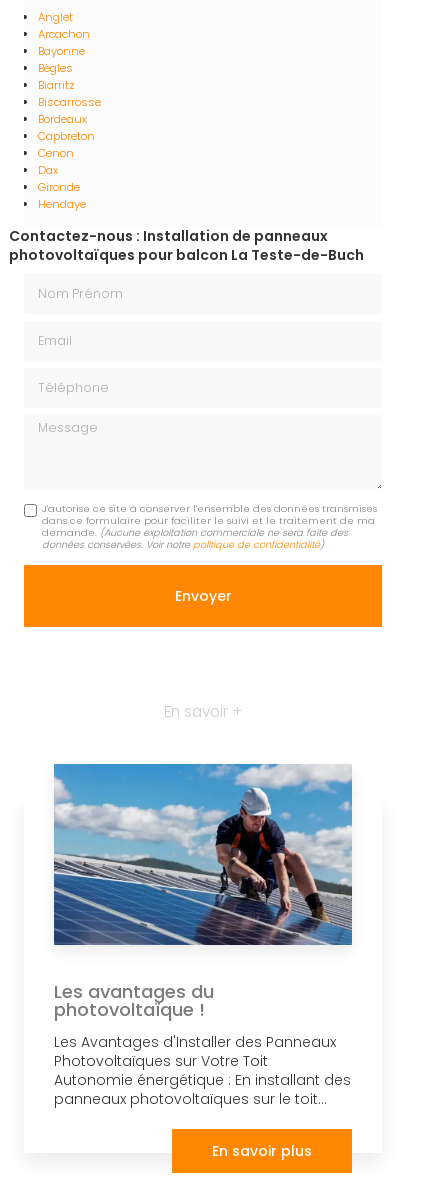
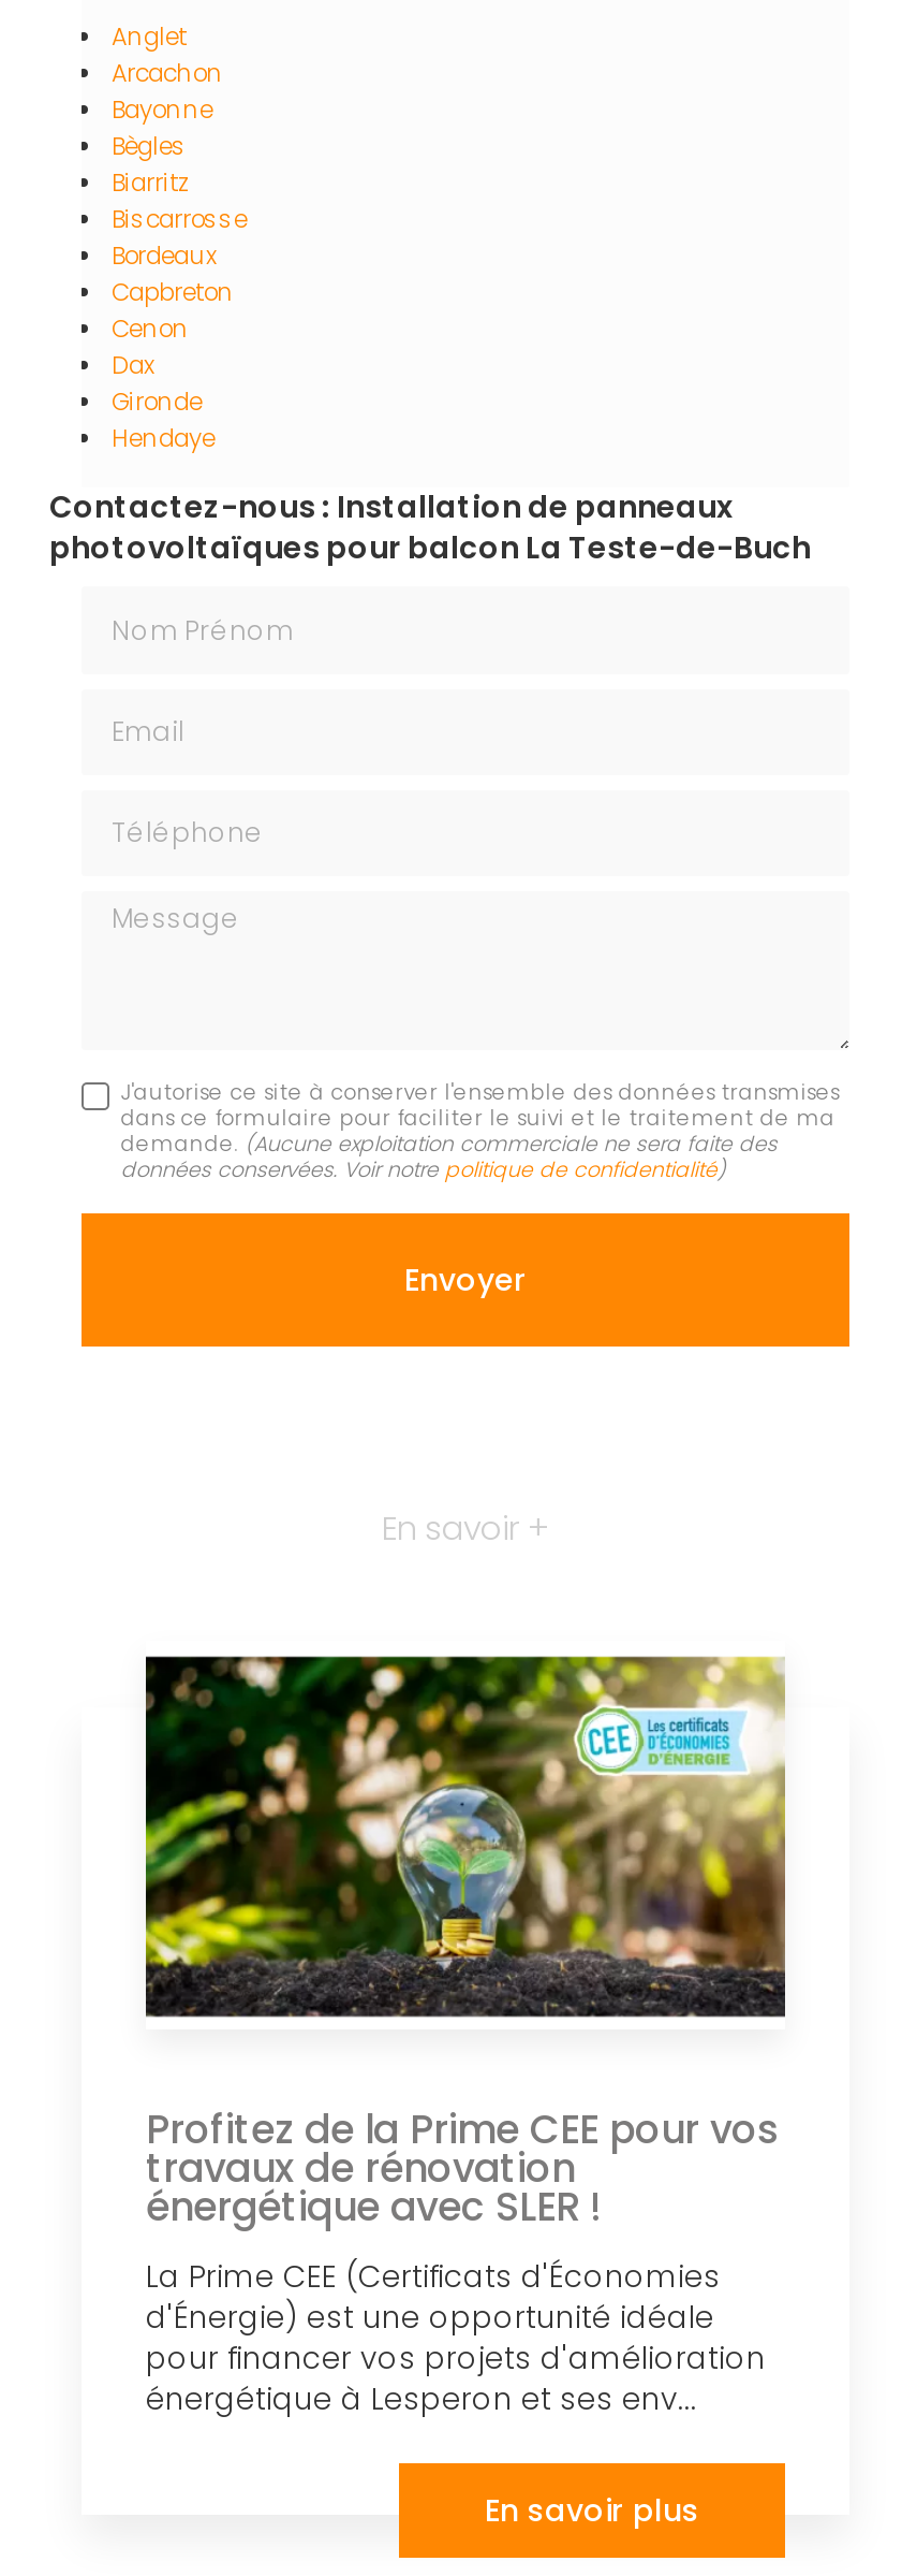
- [image]
- Les avantages du
- photovoltaïque !
- Les Avantages d'Installer des Panneaux
- Photovoltaïques sur Votre Toit
- Autonomie énergétique : En installant des
- panneaux photovoltaïques sur le toit...
+ [image]
+ Profitez de la Prime CEE pour vos
+ travaux de rénovation
+ énergétique avec SLER !
+ La Prime CEE (Certificats d'Économies
+ d'Énergie) est une opportunité idéale
+ pour financer vos projets d'amélioration
+ énergétique à Lesperon et ses env...
